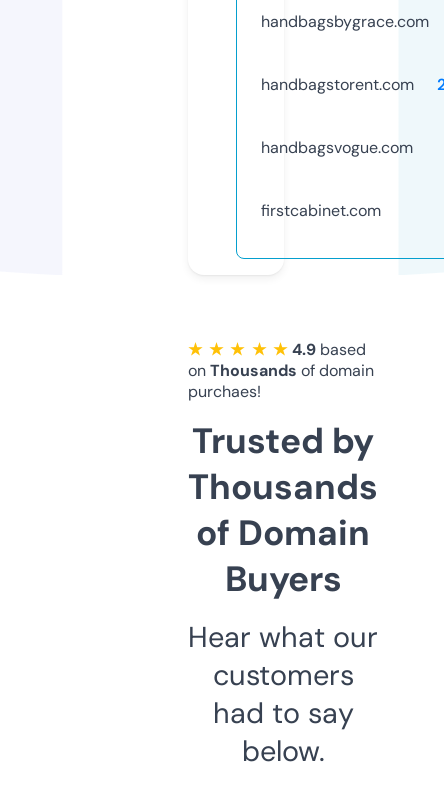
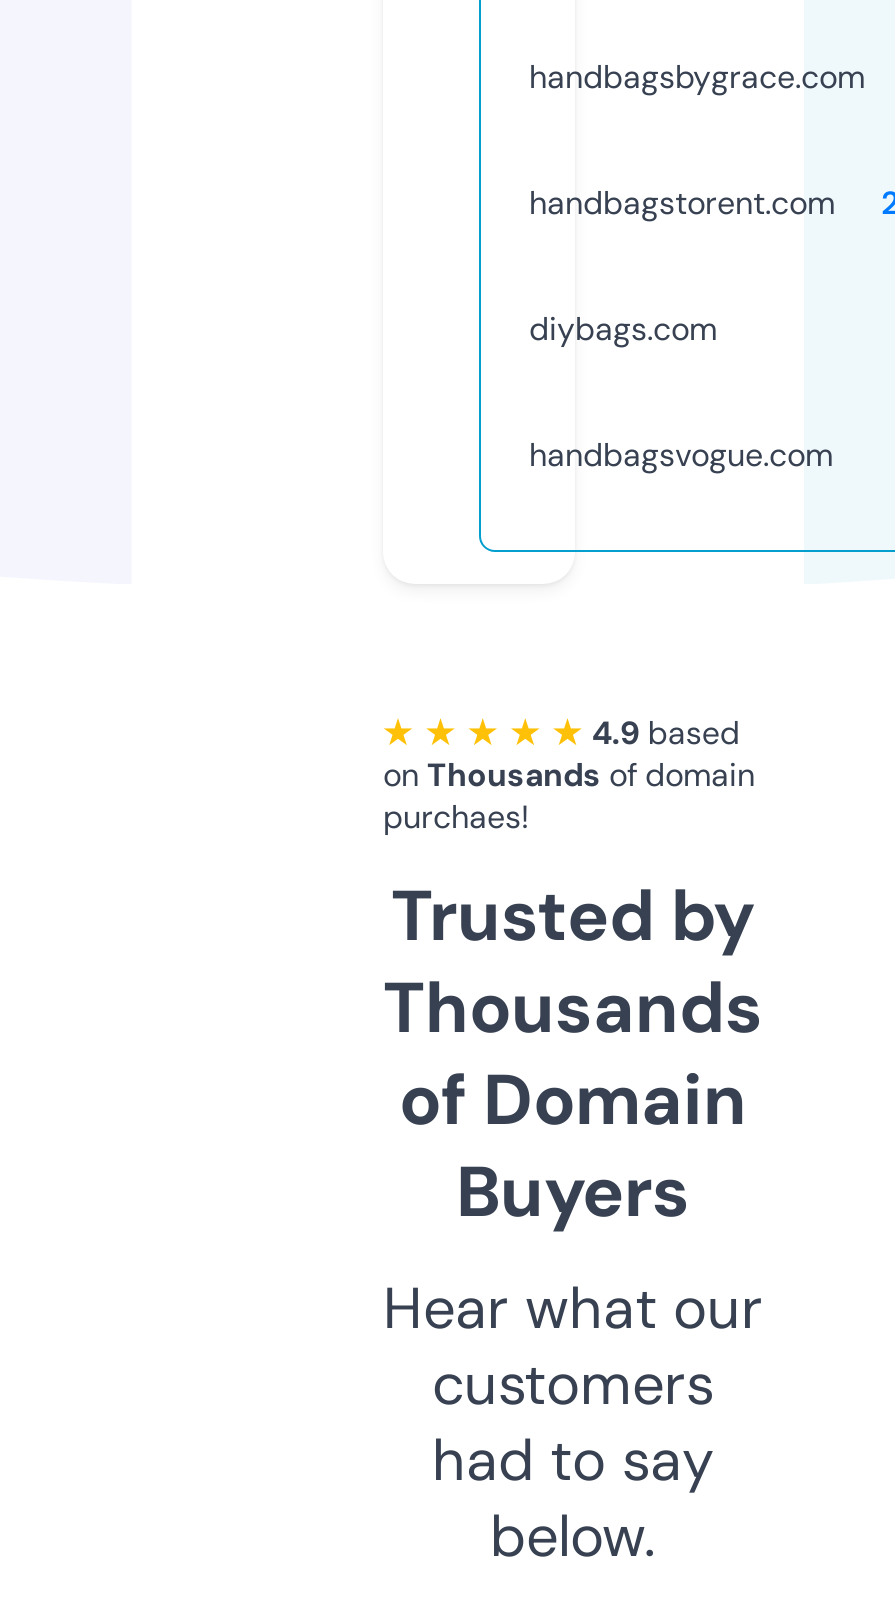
+ diybags.com

moved down: handbagsvogue.com

- firstcabinet.com
